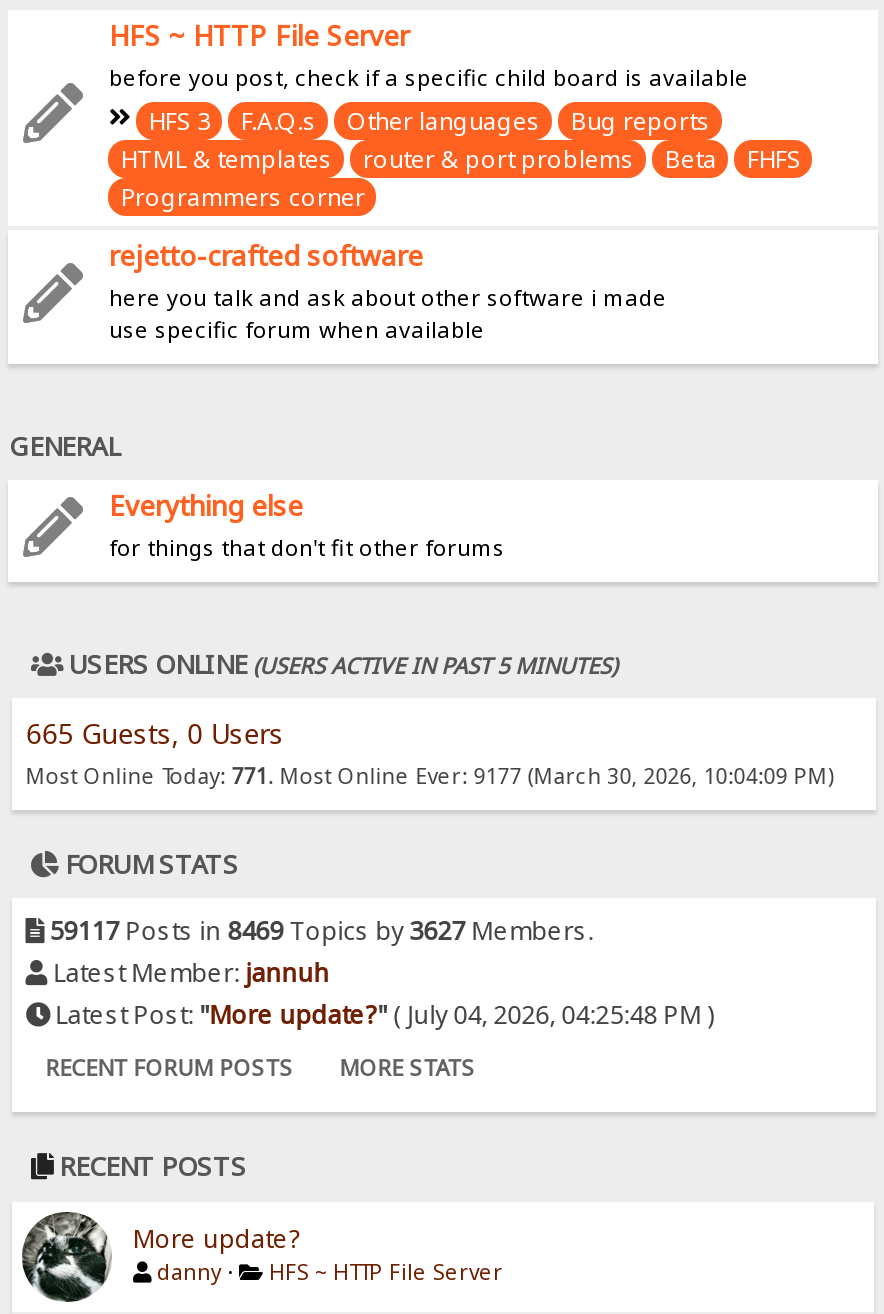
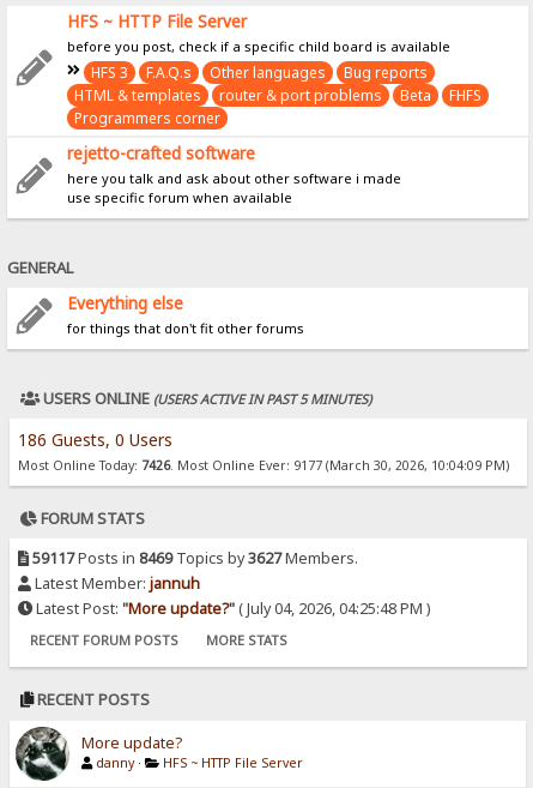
- 665 Guests, 0 Users
+ 186 Guests, 0 Users

- Most Online Today: 771. Most Online Ever: 9177 (March 30, 2026, 10:04:09 PM)
+ Most Online Today: 7426. Most Online Ever: 9177 (March 30, 2026, 10:04:09 PM)
